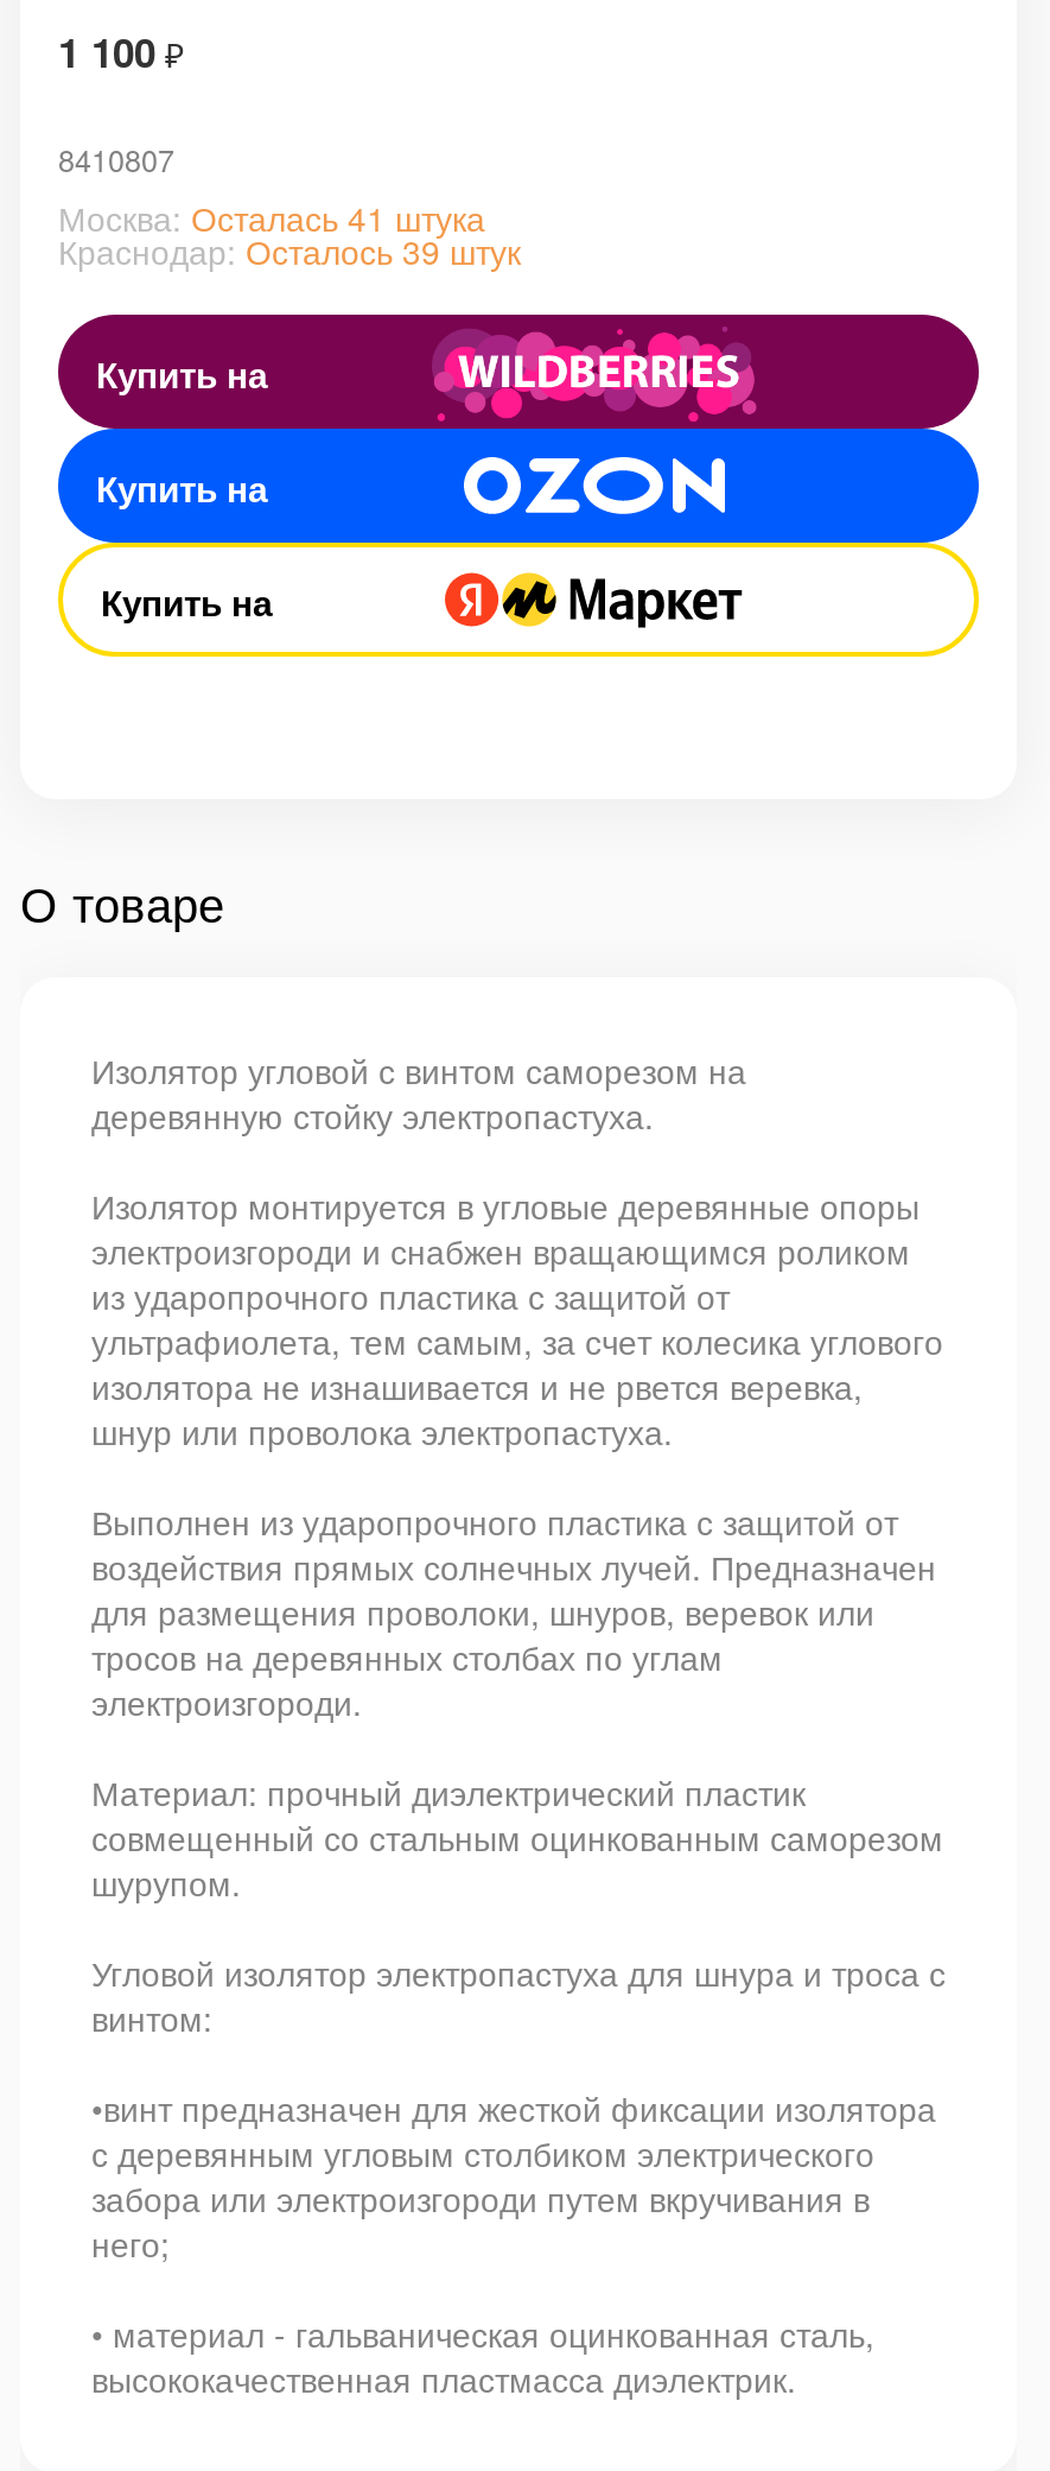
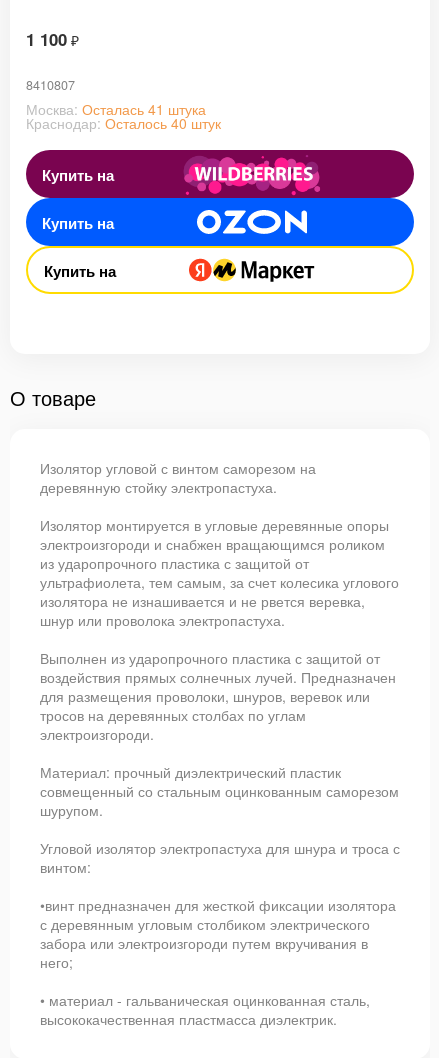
- Краснодар: Осталось 39 штук
+ Краснодар: Осталось 40 штук
